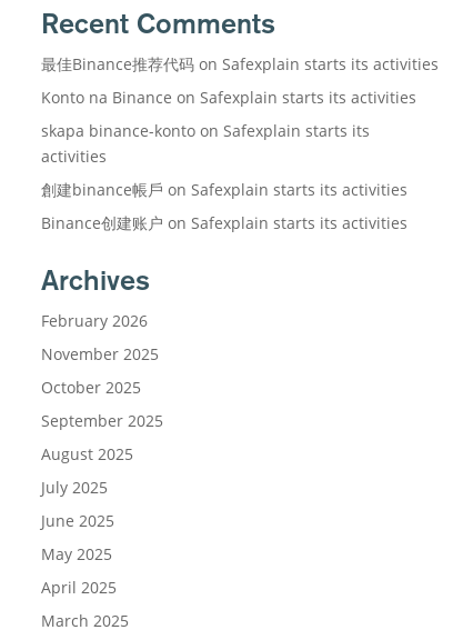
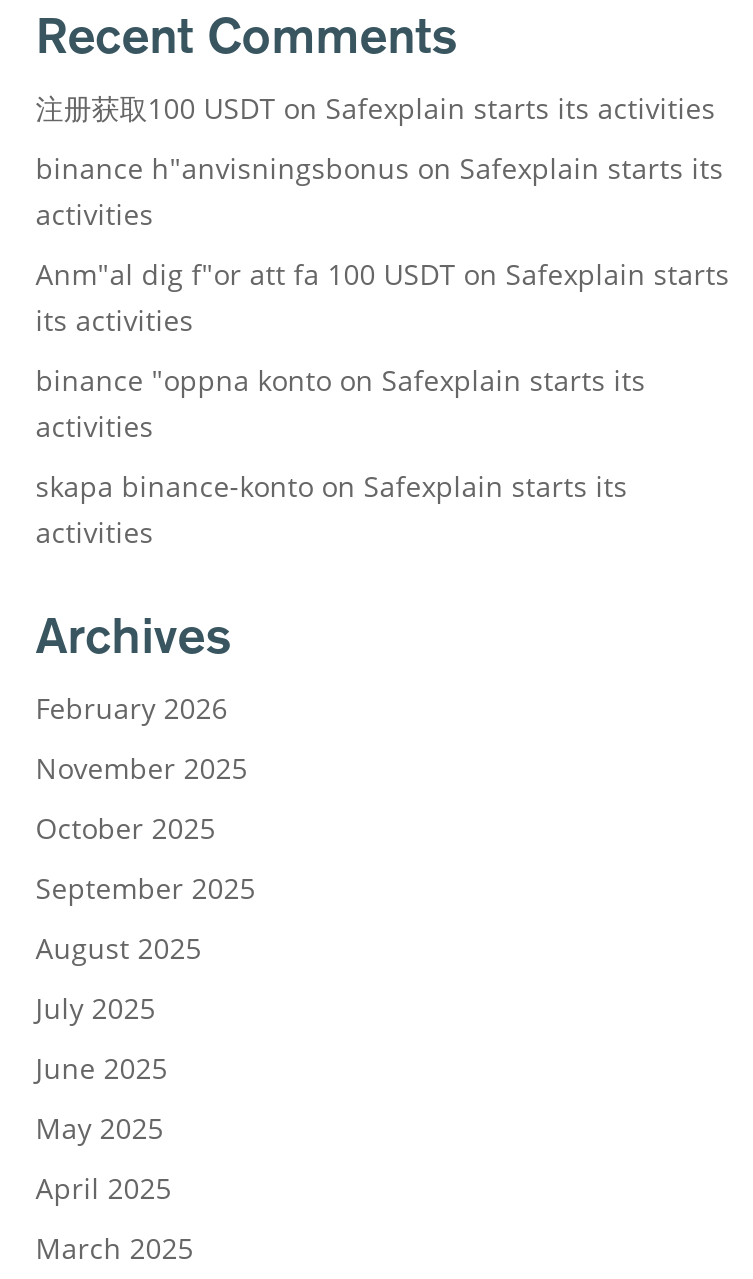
- 最佳Binance推荐代码on Safexplain starts its activities
- Konto na Binance on Safexplain starts its activities
+ 注册获取100 USDT on Safexplain starts its activities
+ binance h"anvisningsbonus on Safexplain starts its
+ activities
+ Anm"al dig f"or att fa 100 USDT on Safexplain starts
+ its activities
+ binance "oppna konto on Safexplain starts its
+ activities

moved down: skapa binance-konto on Safexplain starts its | activities

- 創建binance帳戶on Safexplain starts its activities
- Binance创建账户on Safexplain starts its activities
